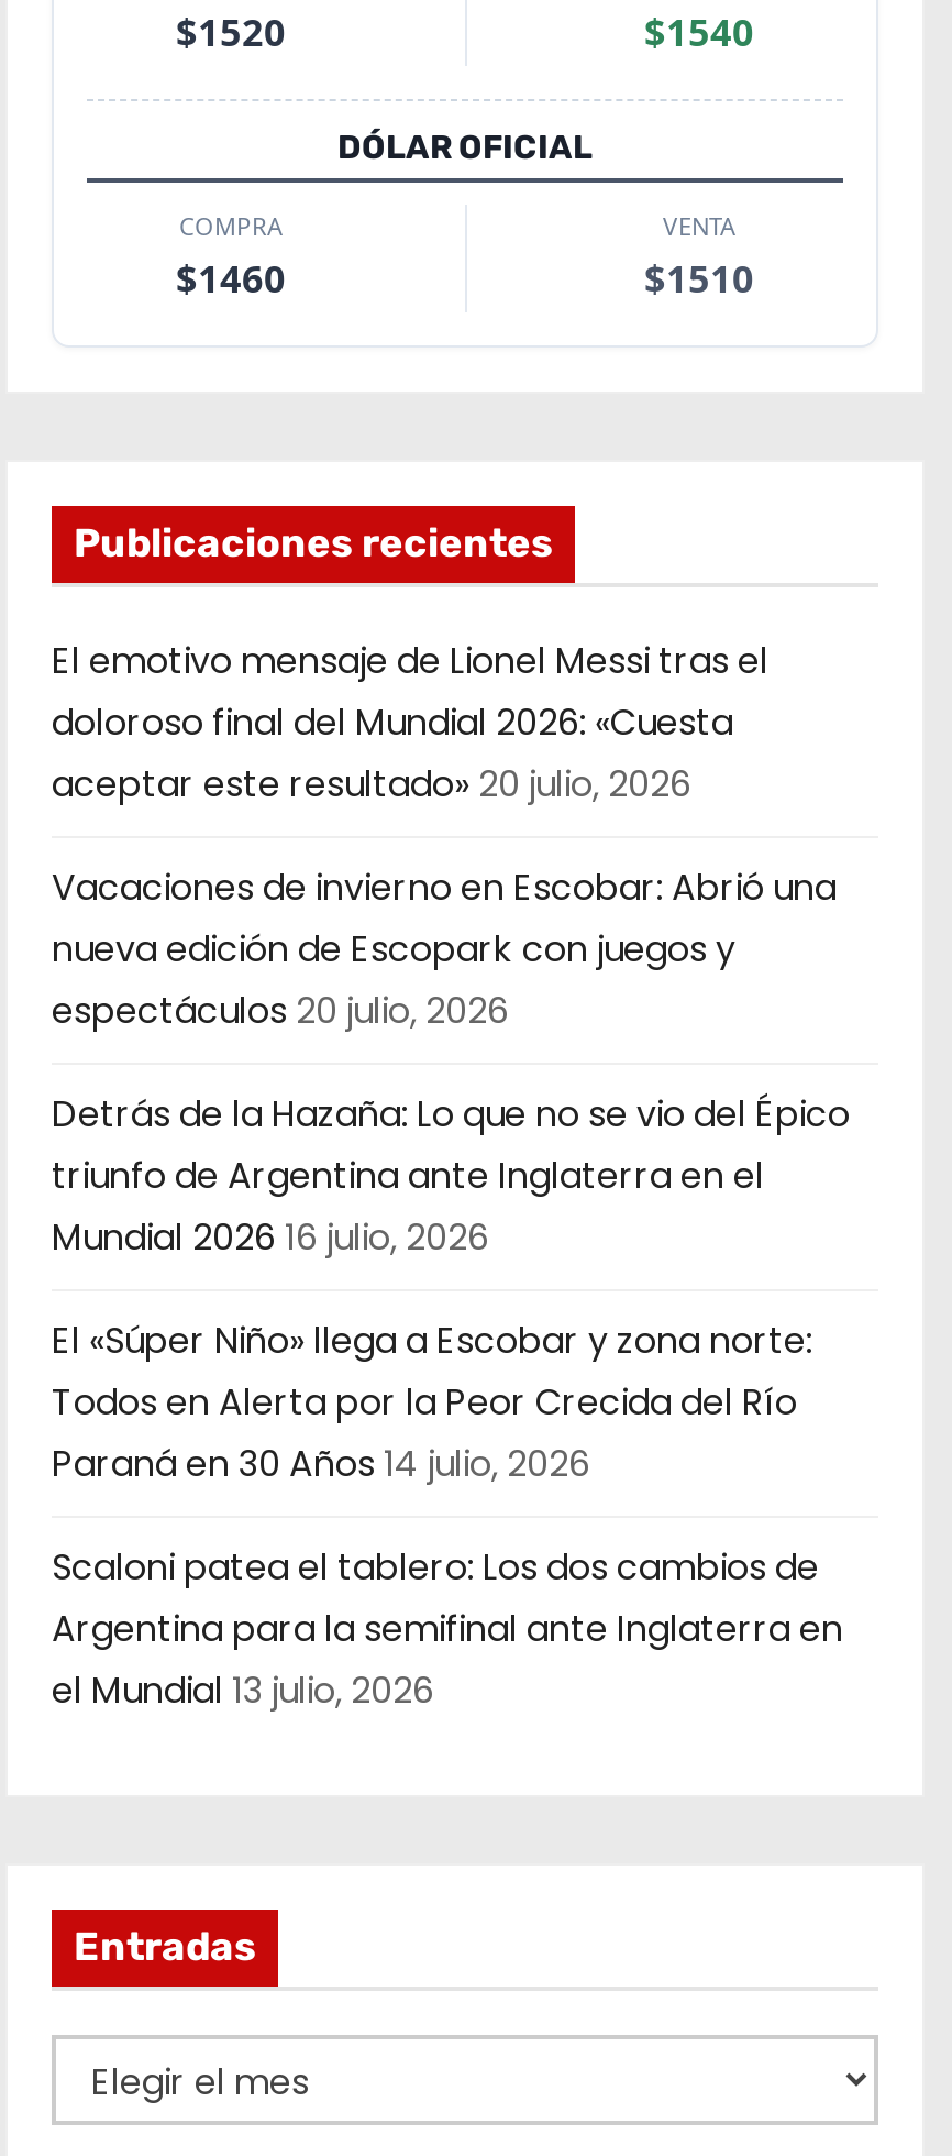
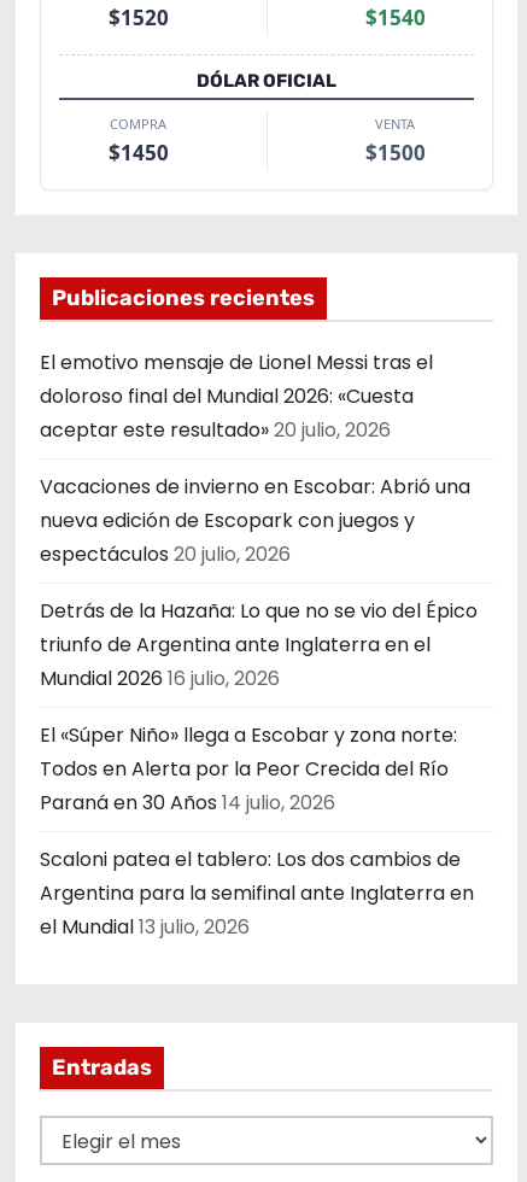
- $1460
+ $1450

- $1510
+ $1500
